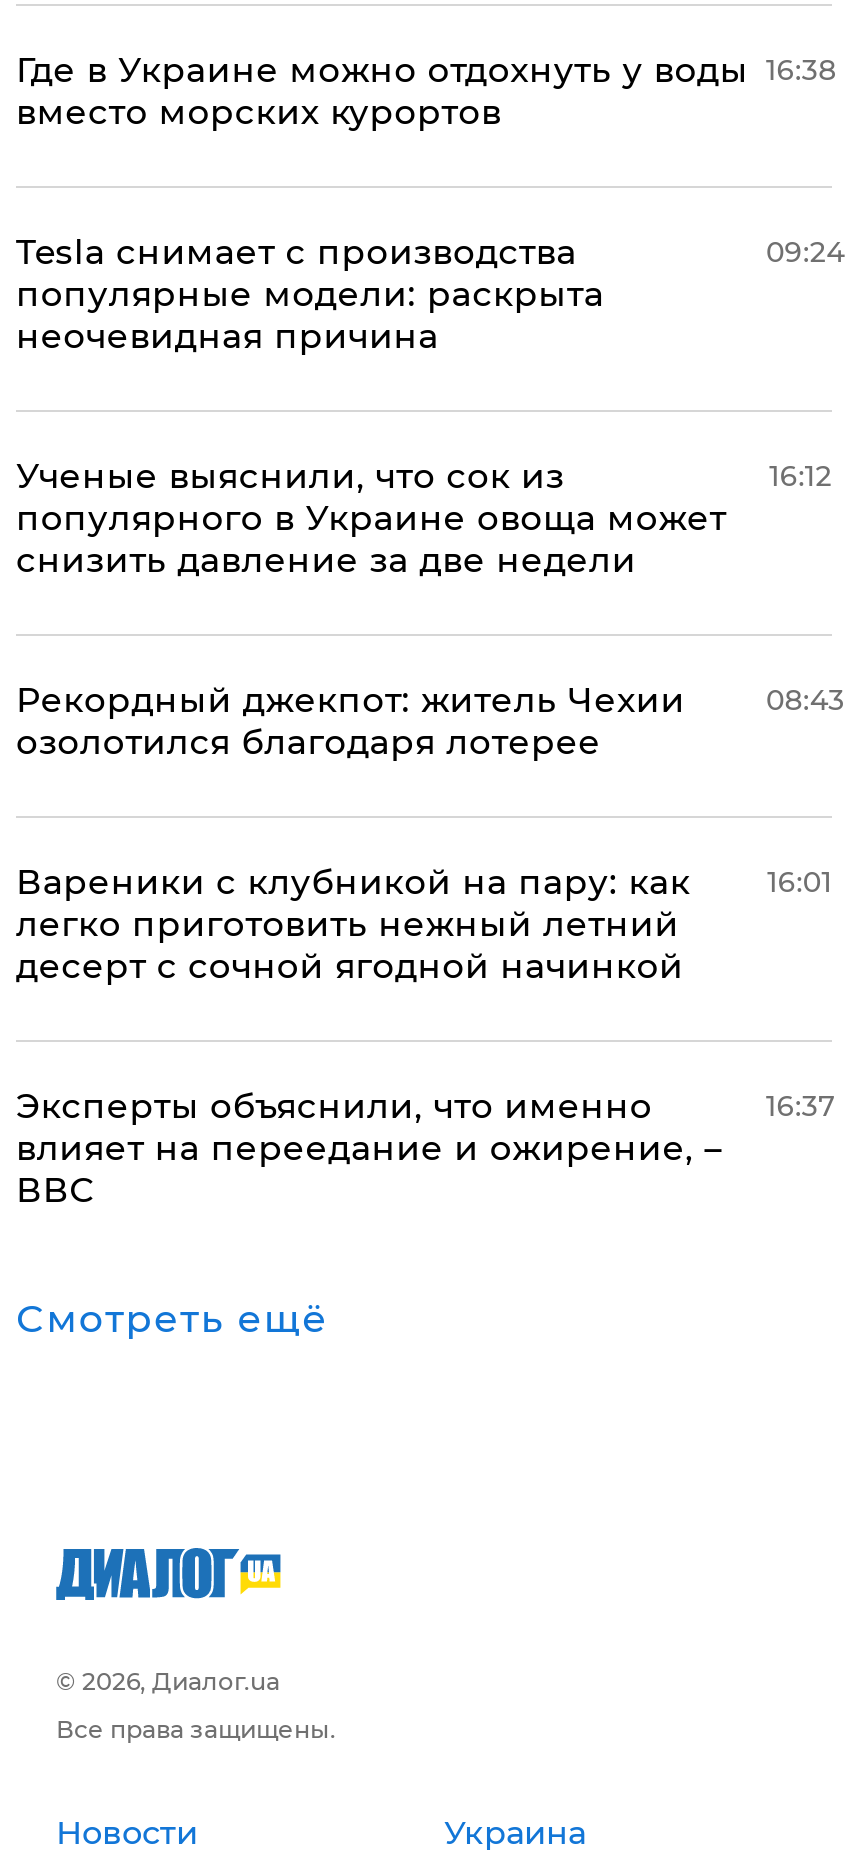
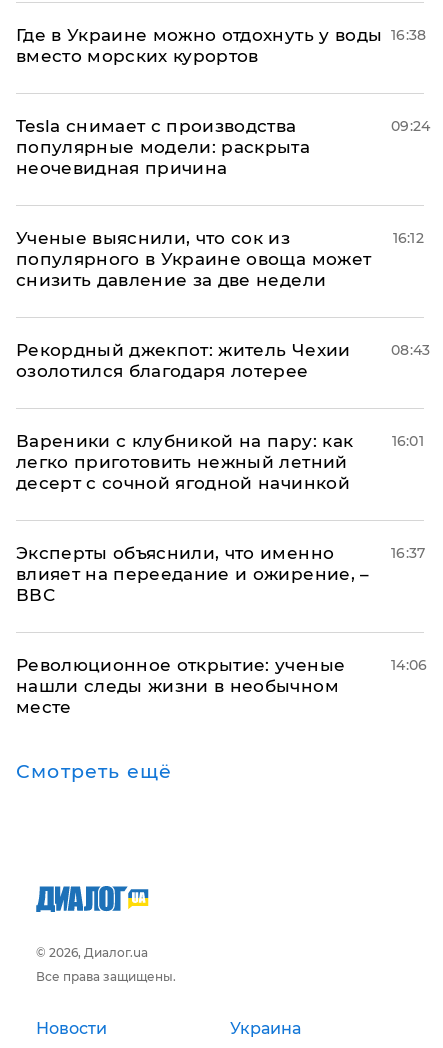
+ Революционное открытие: ученые
+ нашли следы жизни в необычном
+ месте

+ 14:06
